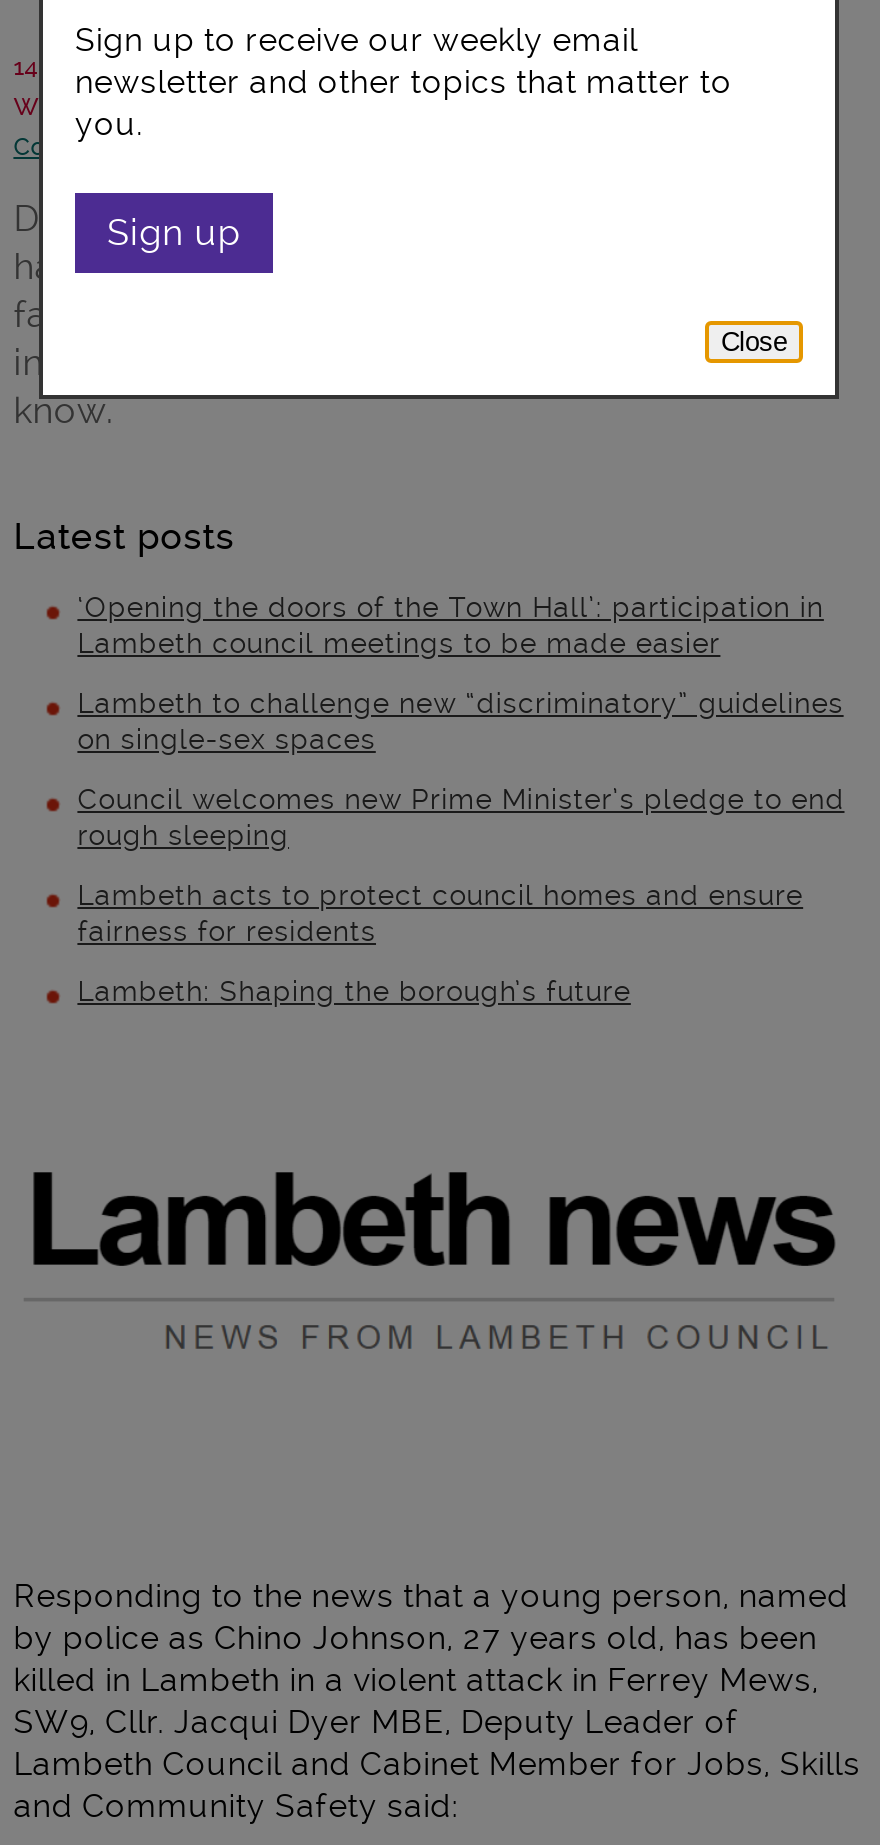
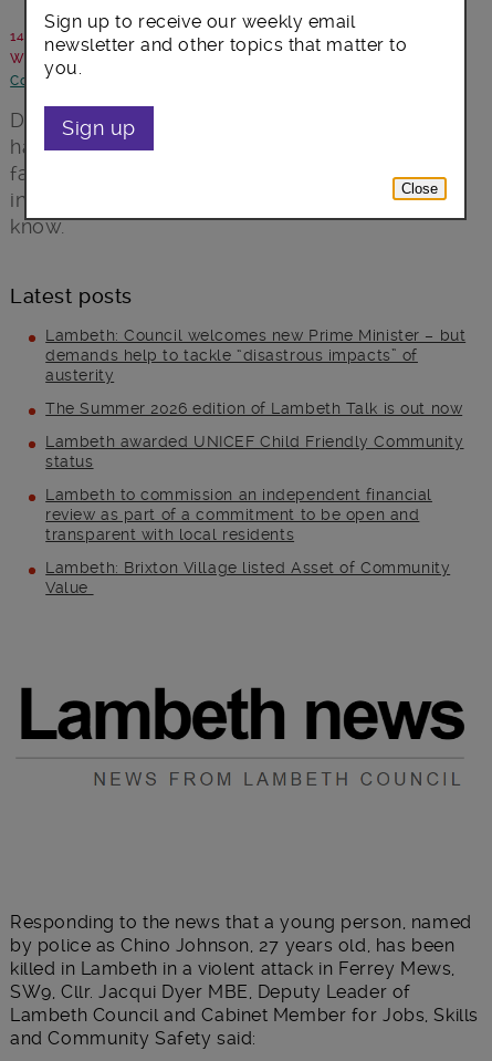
- ‘Opening the doors of the Town Hall’: participation in
- Lambeth council meetings to be made easier
+ Lambeth: Council welcomes new Prime Minister – but
+ demands help to tackle “disastrous impacts” of
+ austerity

- Lambeth to challenge new “discriminatory” guidelines
- on single-sex spaces
+ The Summer 2026 edition of Lambeth Talk is out now

- Council welcomes new Prime Minister’s pledge to end
- rough sleeping
+ Lambeth awarded UNICEF Child Friendly Community
+ status

- Lambeth acts to protect council homes and ensure
- fairness for residents
+ Lambeth to commission an independent financial
+ review as part of a commitment to be open and
+ transparent with local residents

- Lambeth: Shaping the borough’s future
+ Lambeth: Brixton Village listed Asset of Community
+ Value
